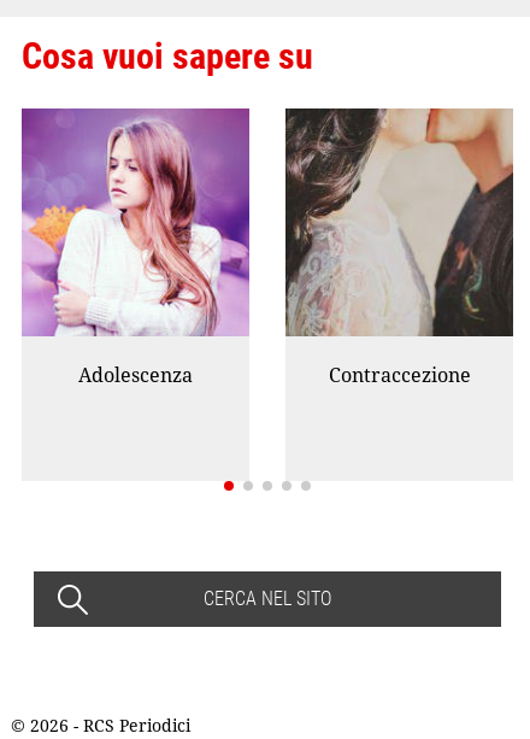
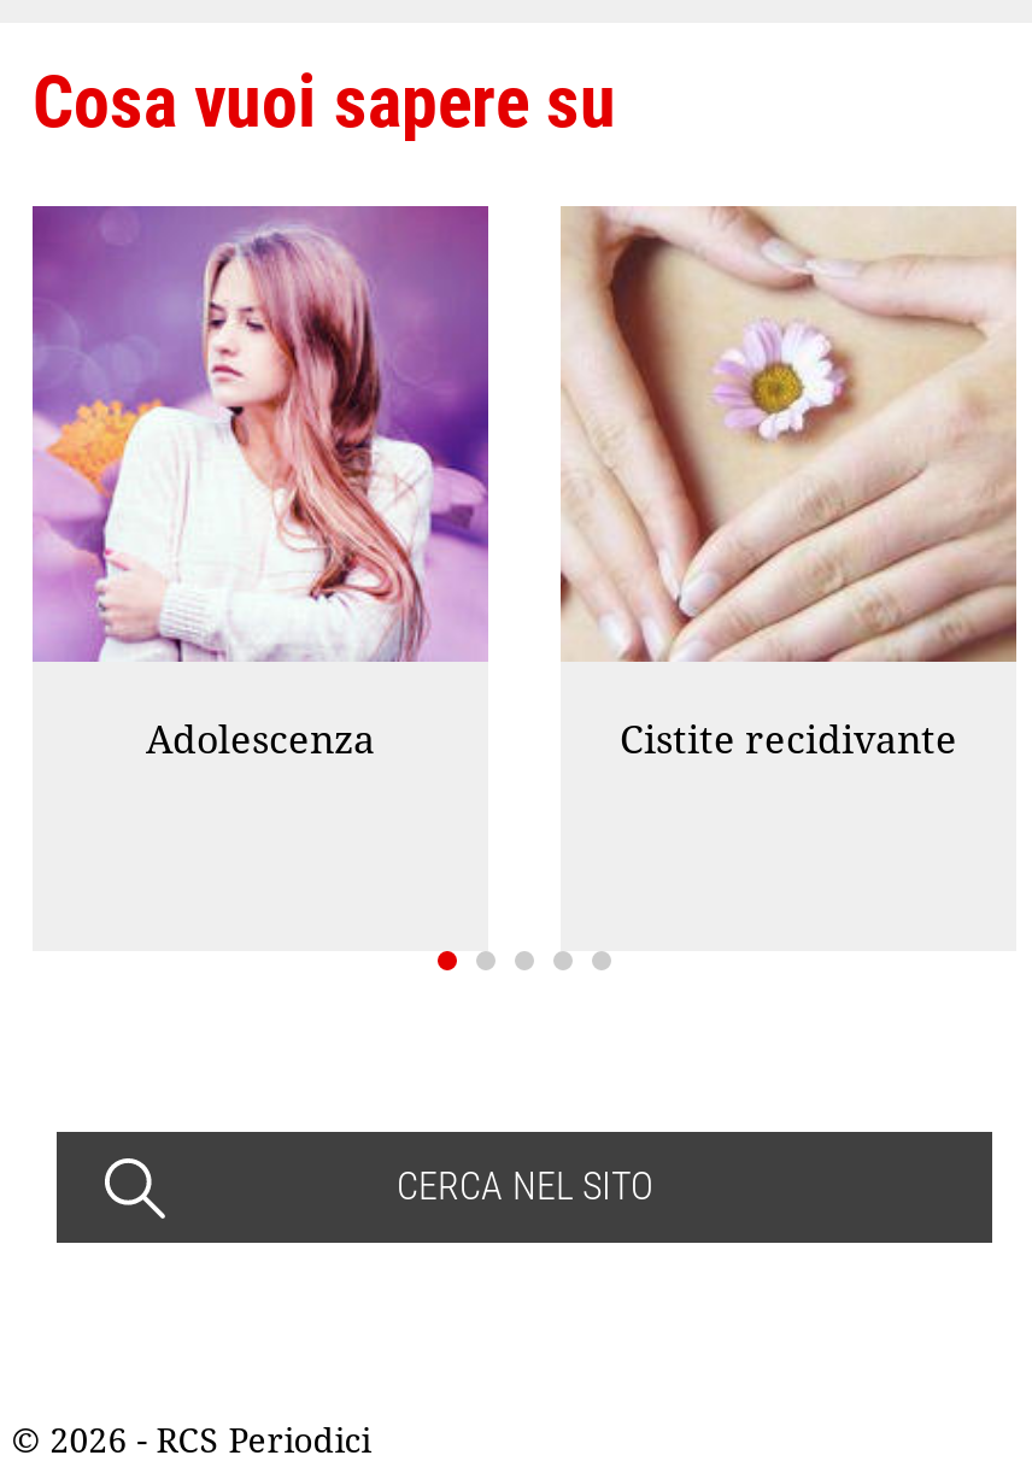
- [image]
- Contraccezione
+ [image]
+ Cistite recidivante
